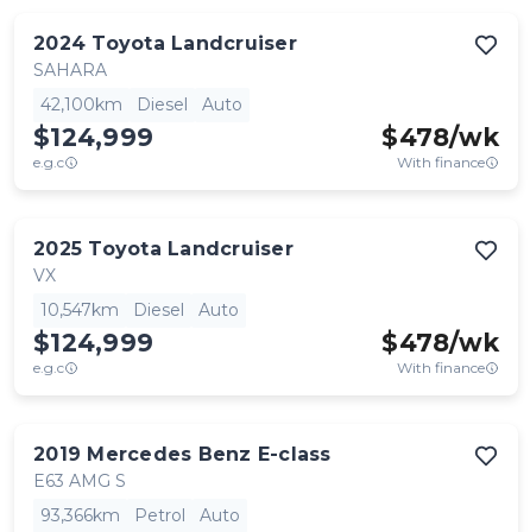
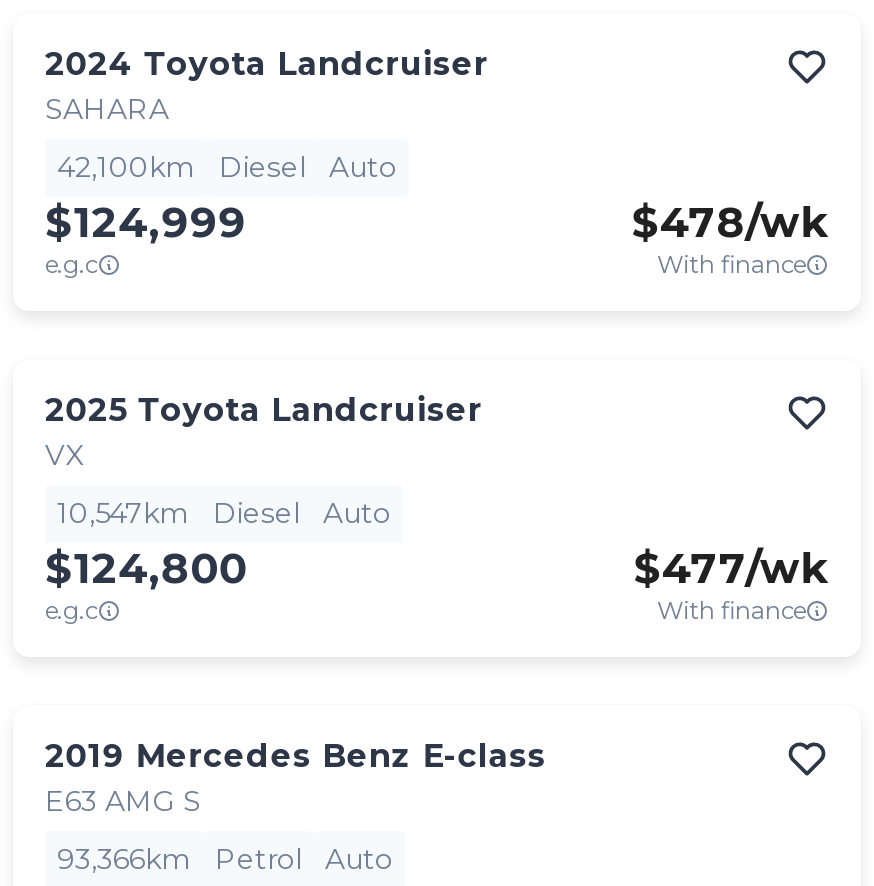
- $124,999
+ $124,800

- $478/wk
+ $477/wk
